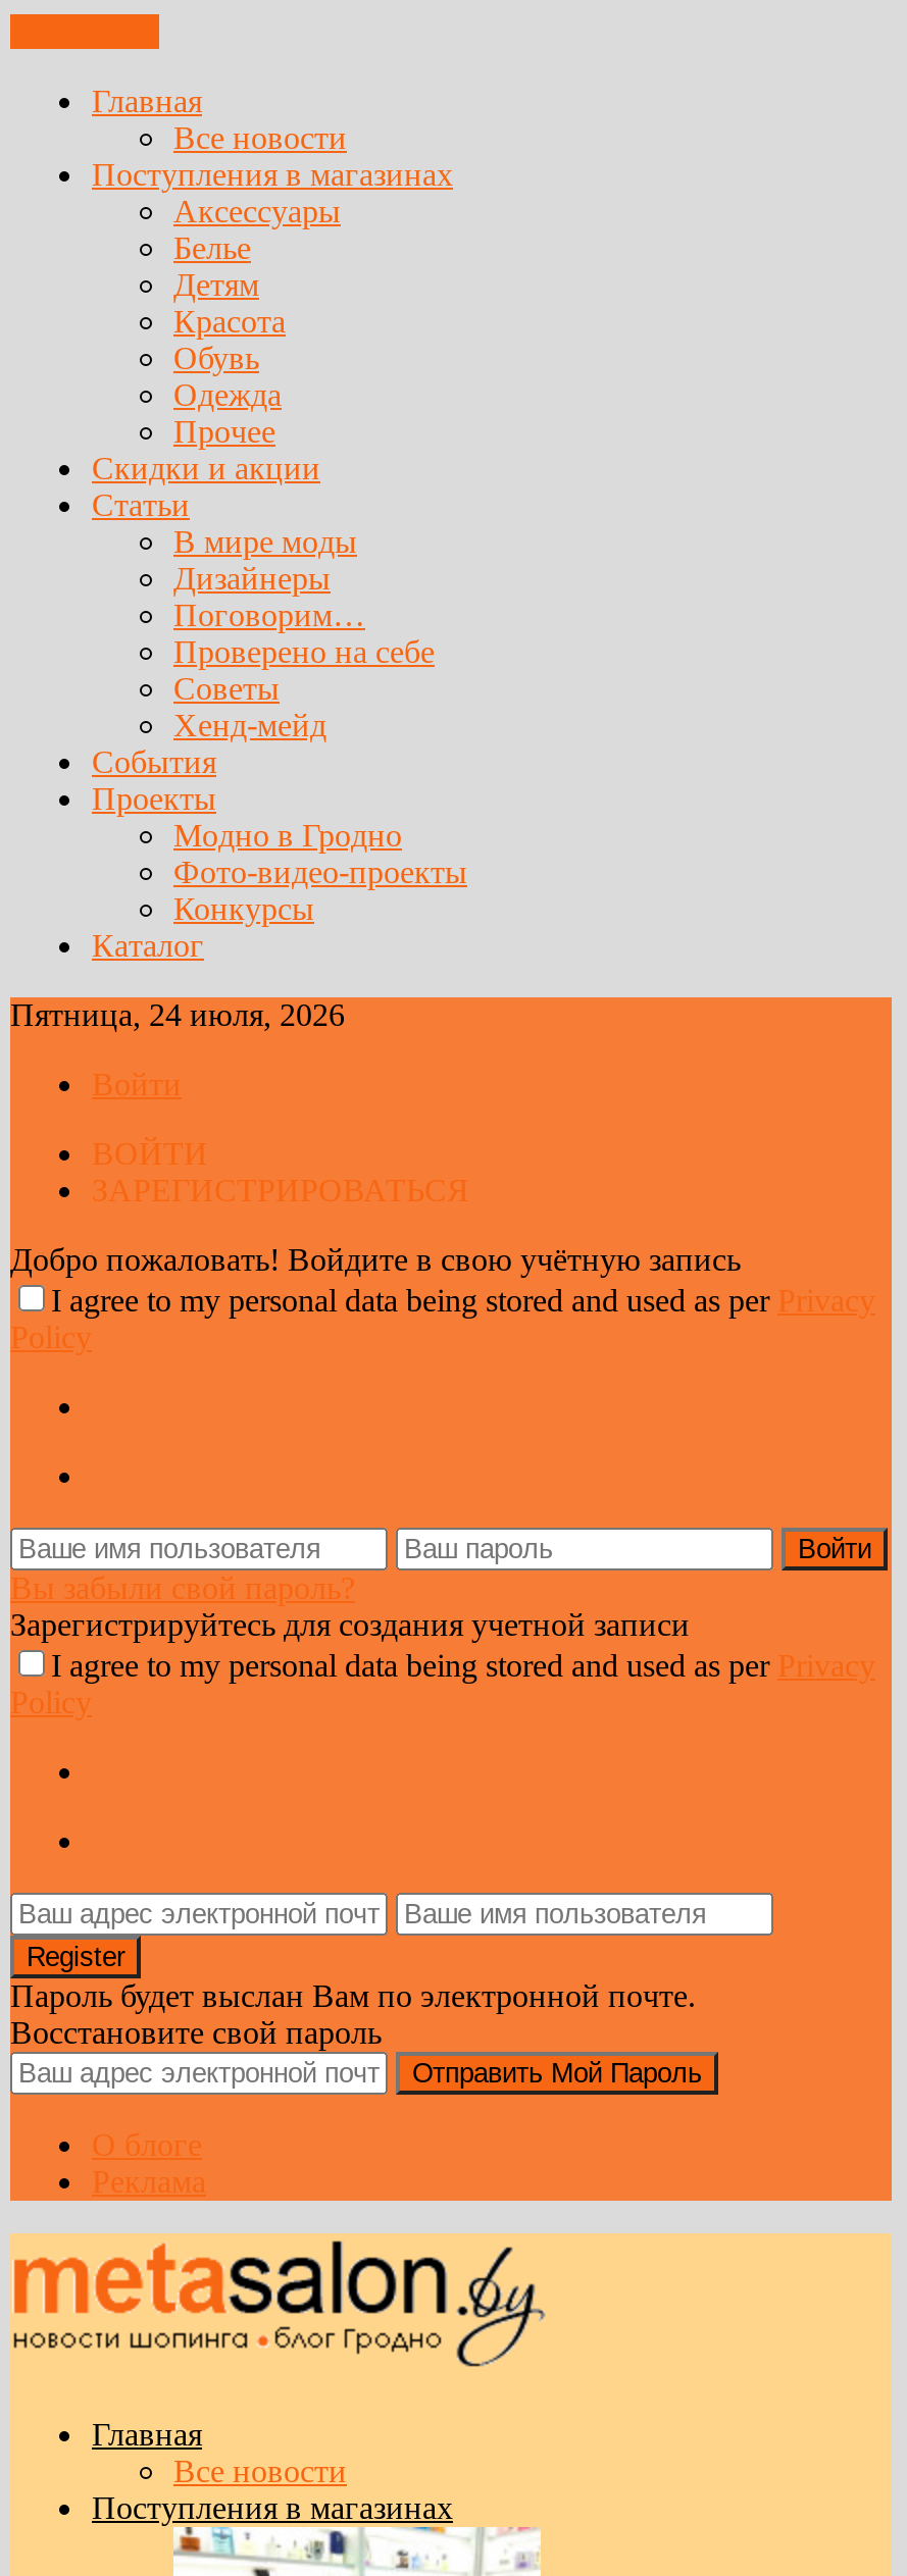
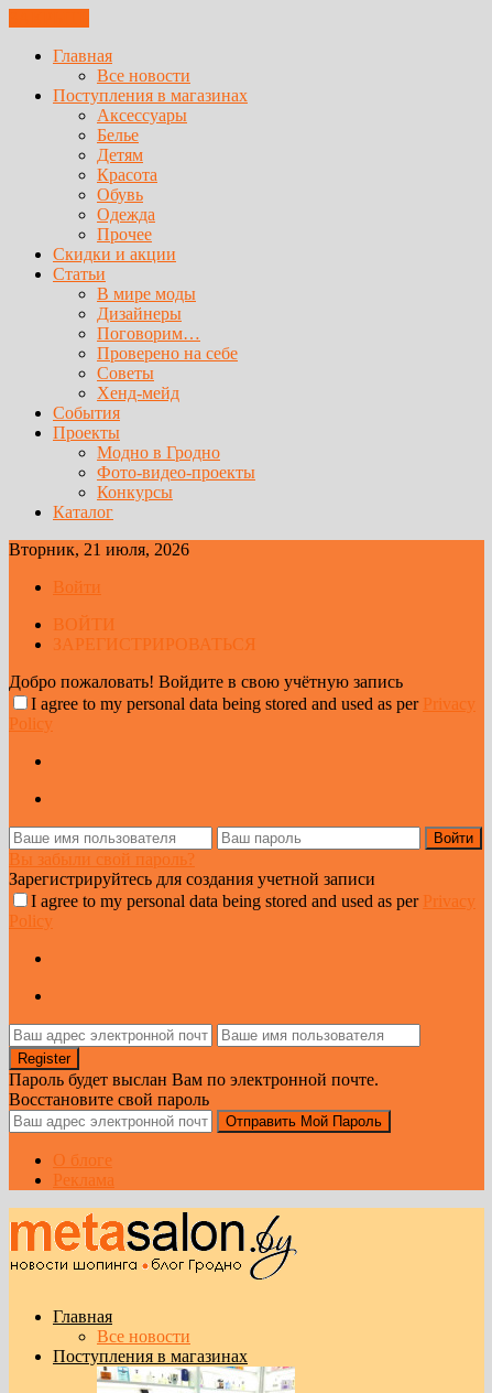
- Пятница, 24 июля, 2026
+ Вторник, 21 июля, 2026
